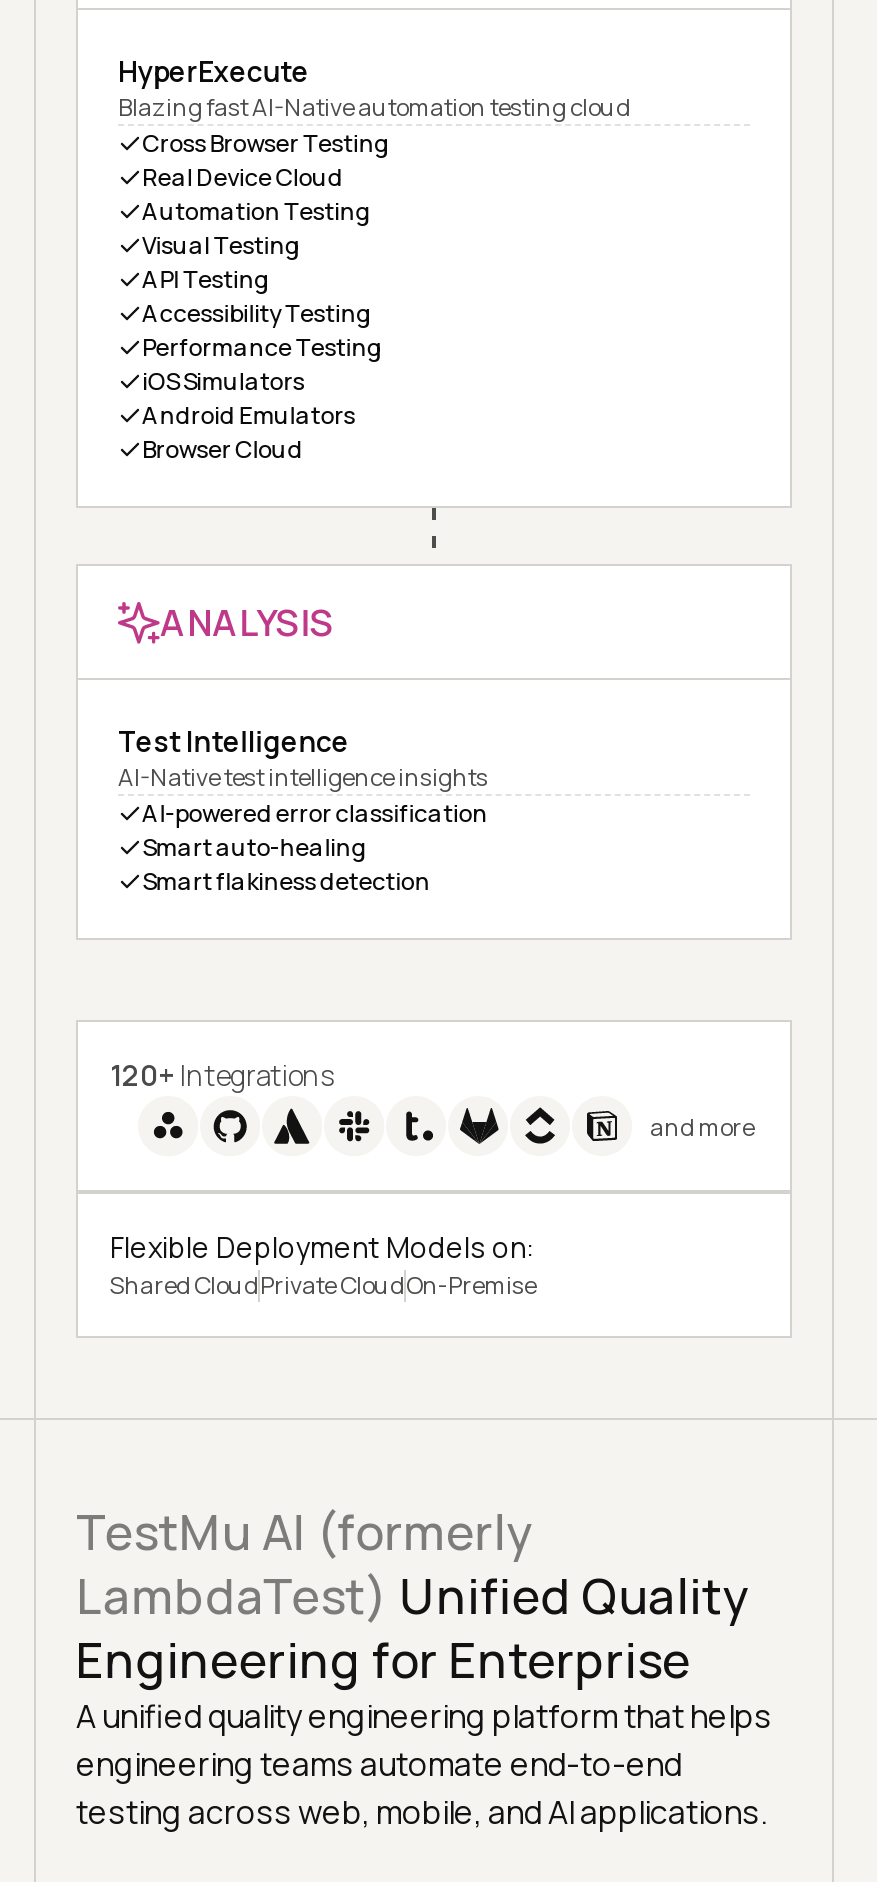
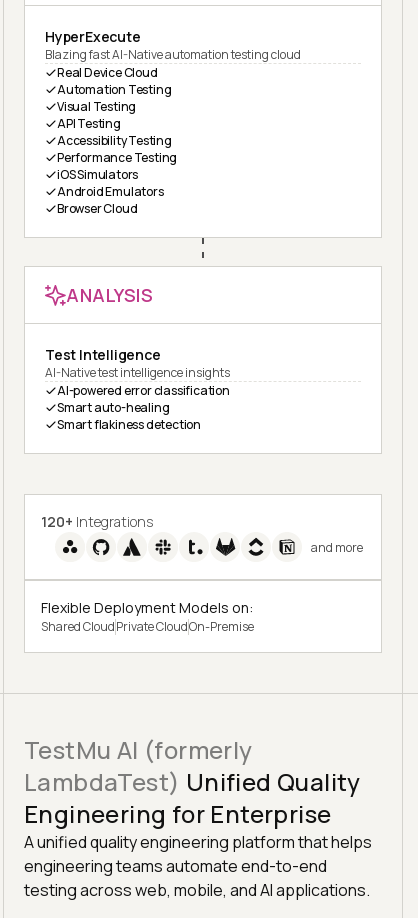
- Cross Browser Testing
